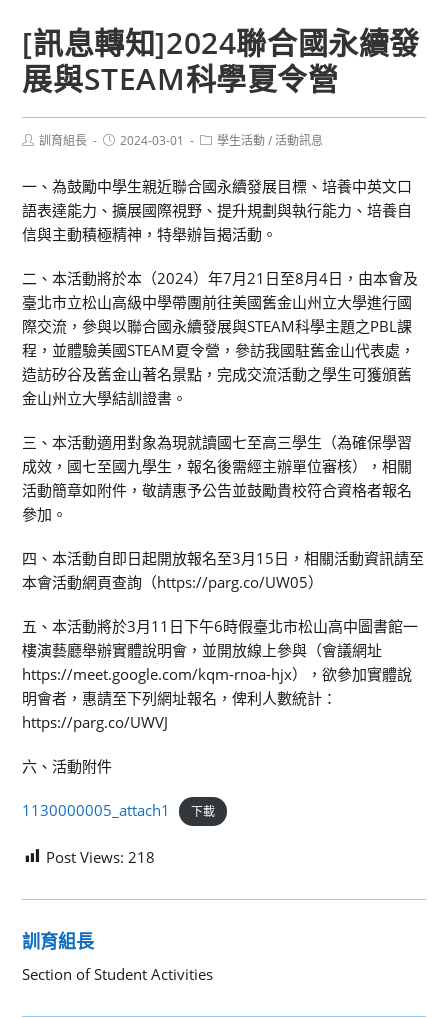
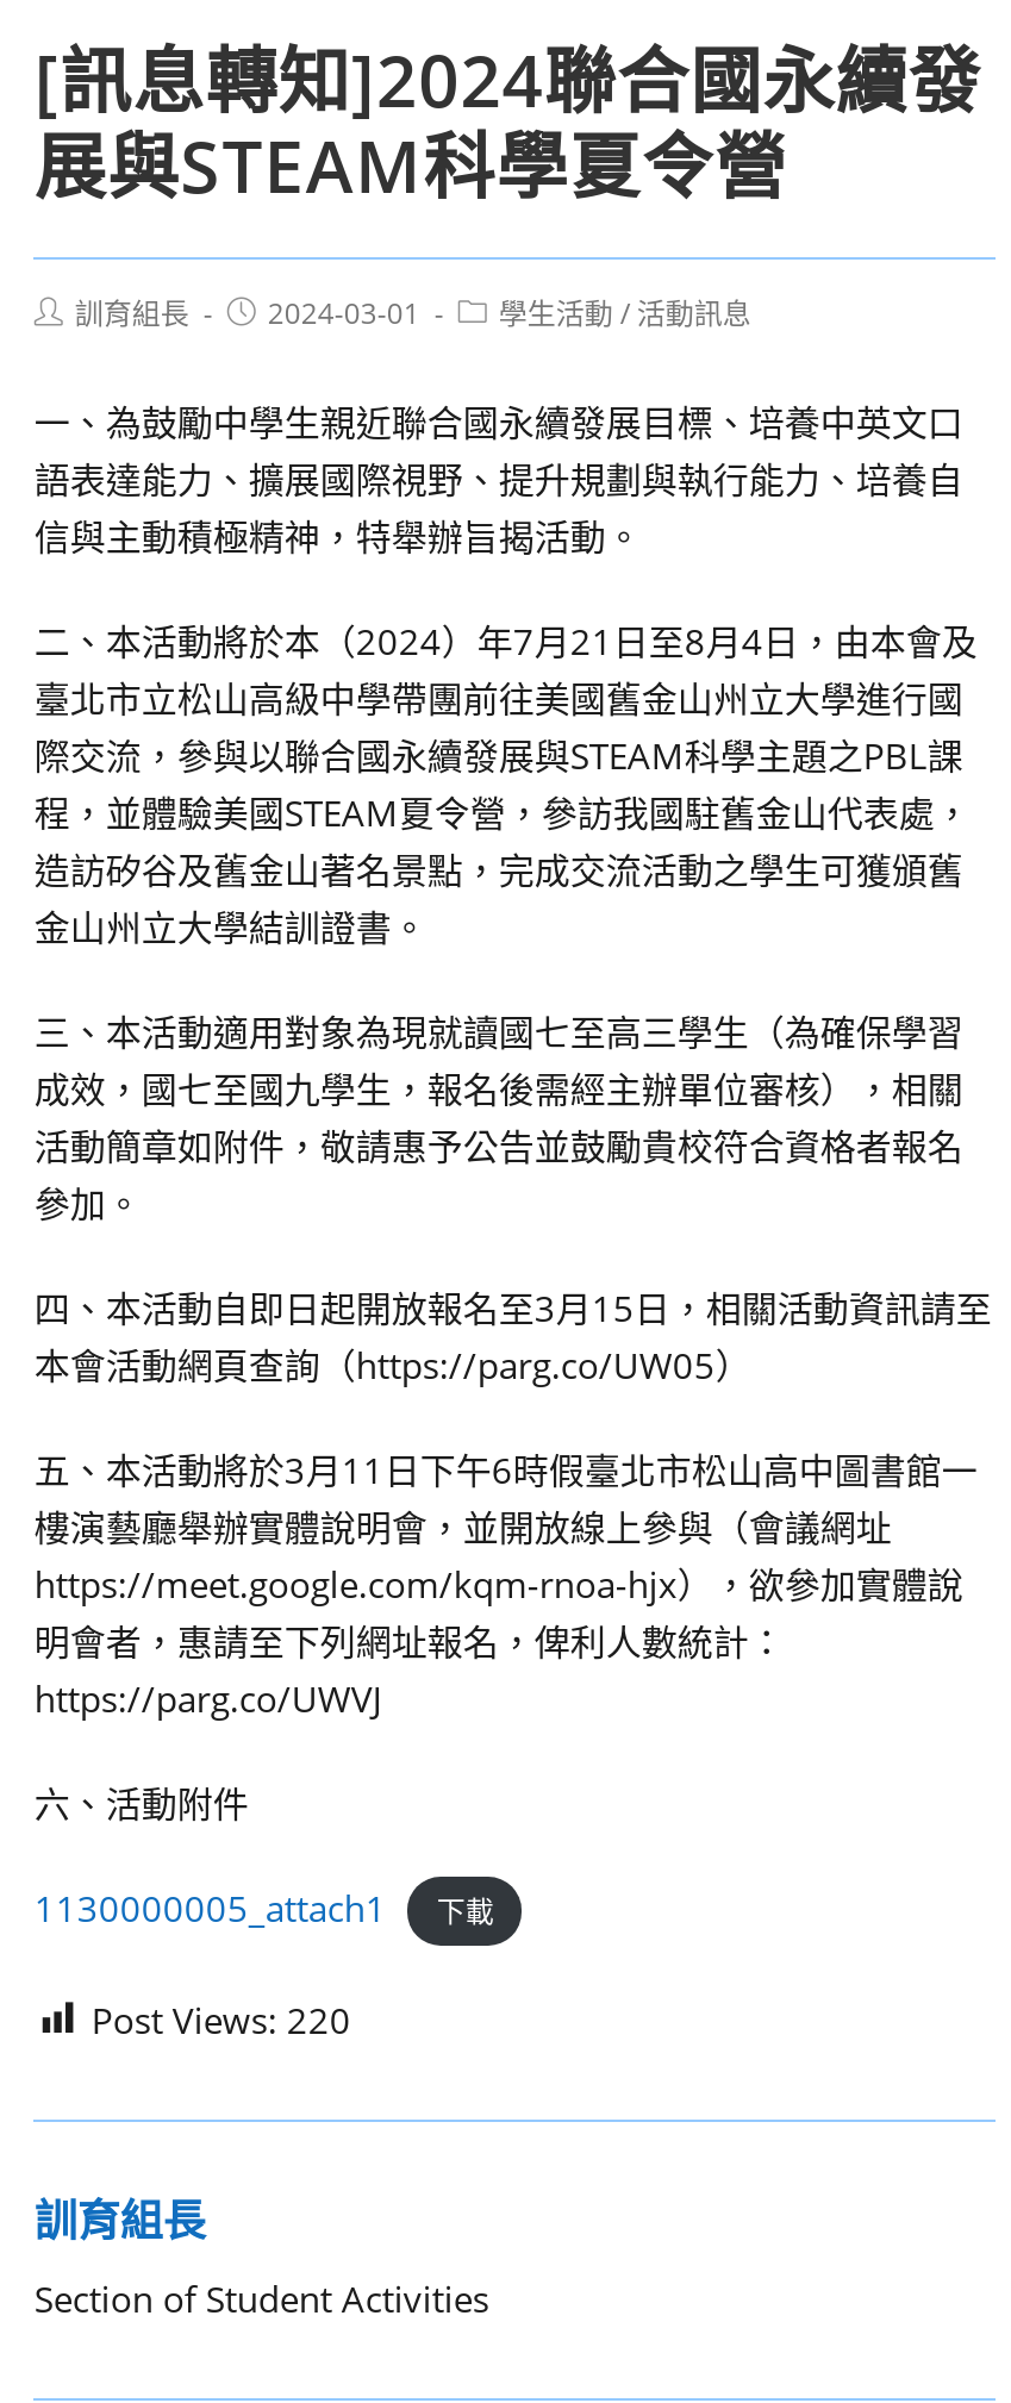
- Post Views: 218
+ Post Views: 220
